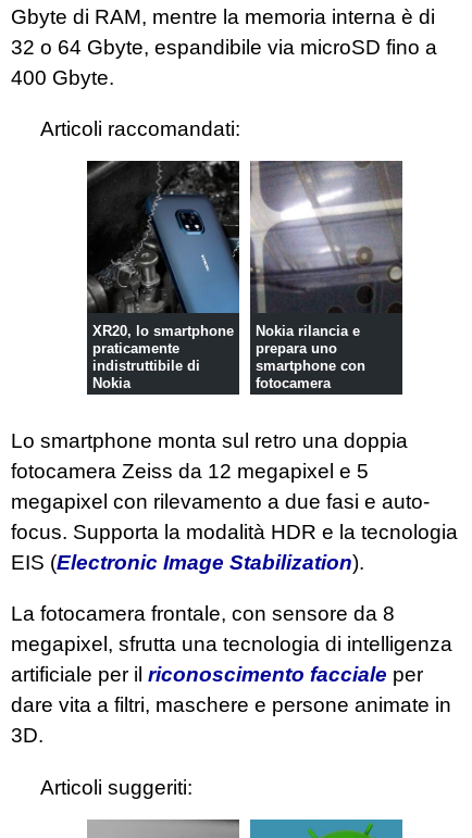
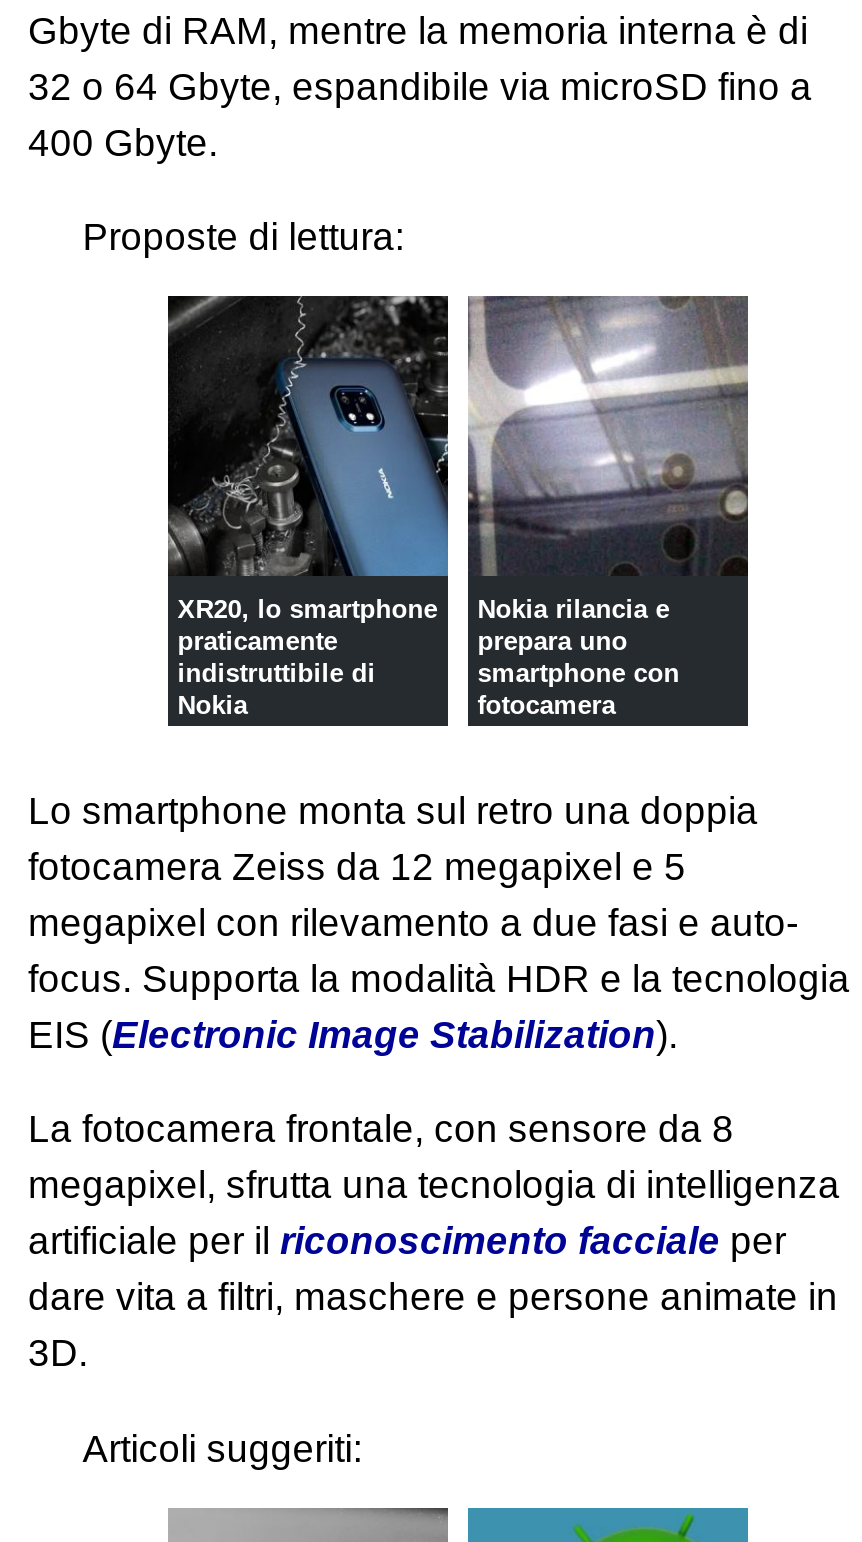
- Articoli raccomandati:
+ Proposte di lettura:
